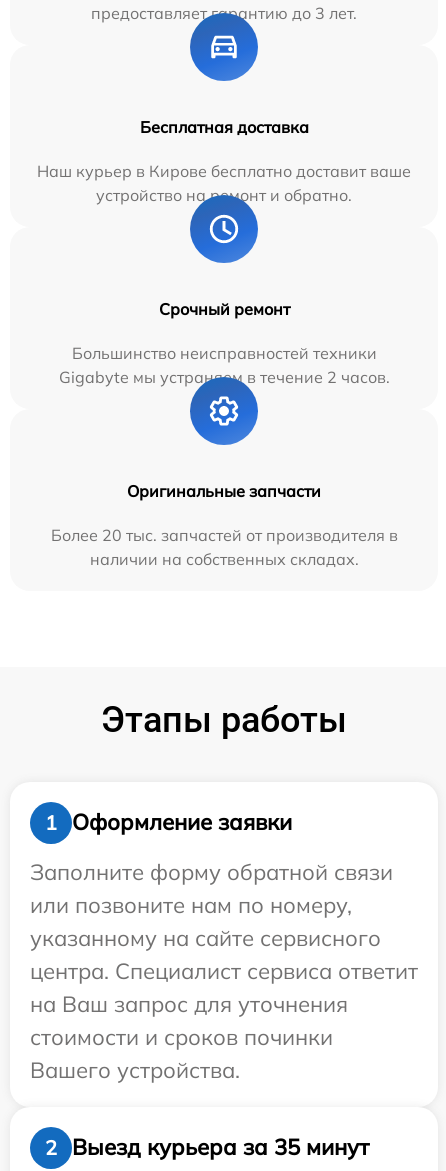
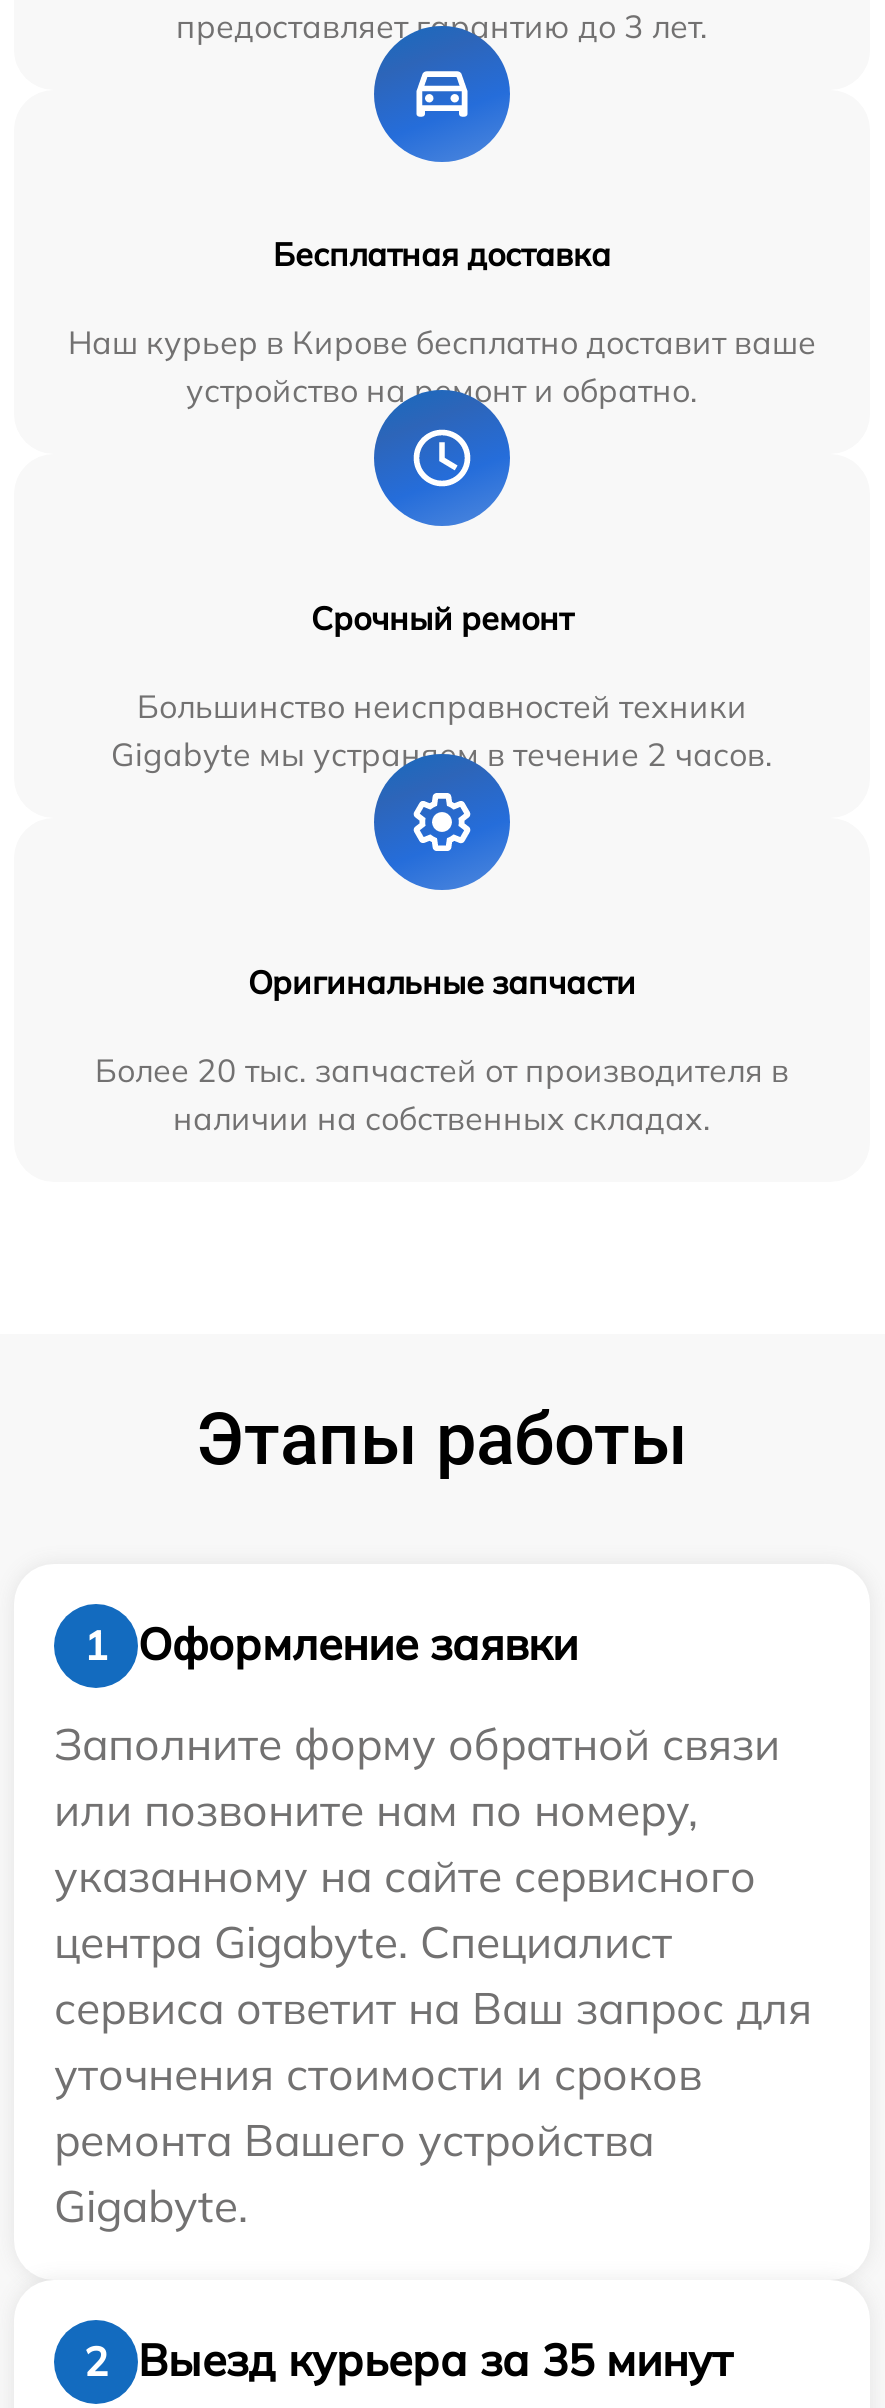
- центра. Специалист сервиса ответит
- на Ваш запрос для уточнения
- стоимости и сроков починки
- Вашего устройства.
+ центра Gigabyte. Специалист
+ сервиса ответит на Ваш запрос для
+ уточнения стоимости и сроков
+ ремонта Вашего устройства
+ Gigabyte.
